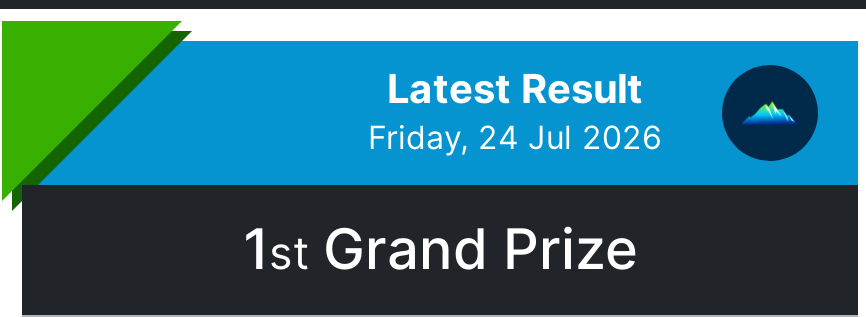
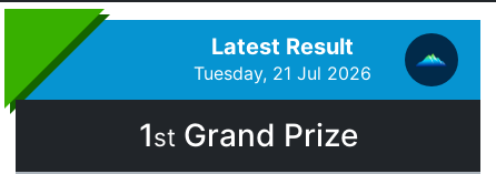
- Friday, 24 Jul 2026
+ Tuesday, 21 Jul 2026
